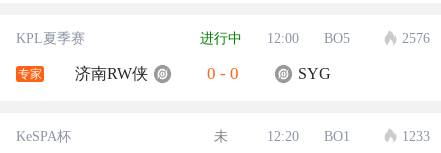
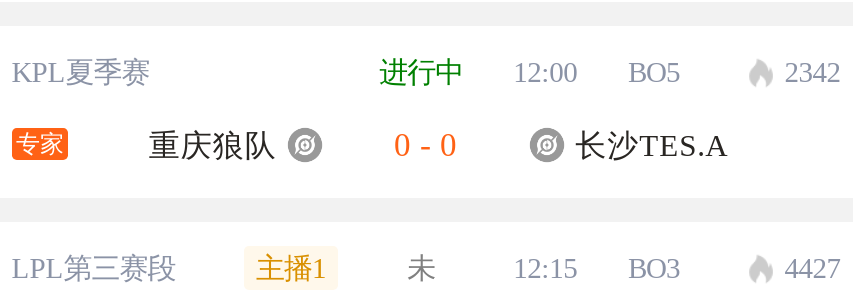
- 2576
+ 2342

- 济南RW侠
+ 重庆狼队

- SYG
+ 长沙TES.A

- KeSPA杯
+ LPL第三赛段
+ 主播1

- 12:20
- BO1
- 1233
+ 12:15
+ BO3
+ 4427
